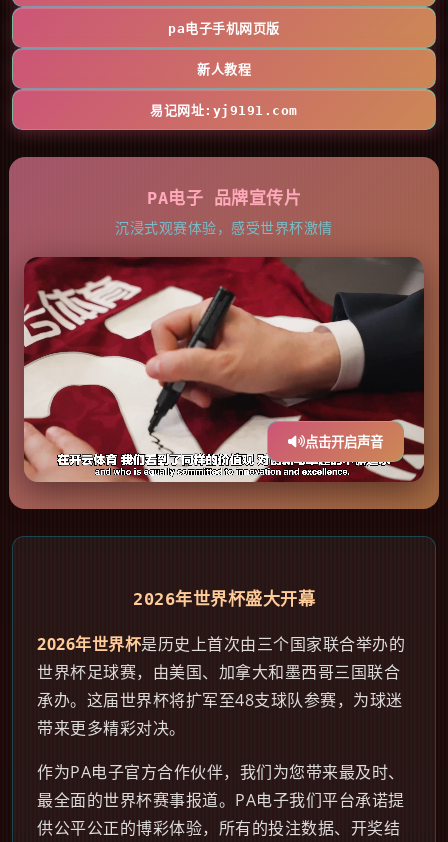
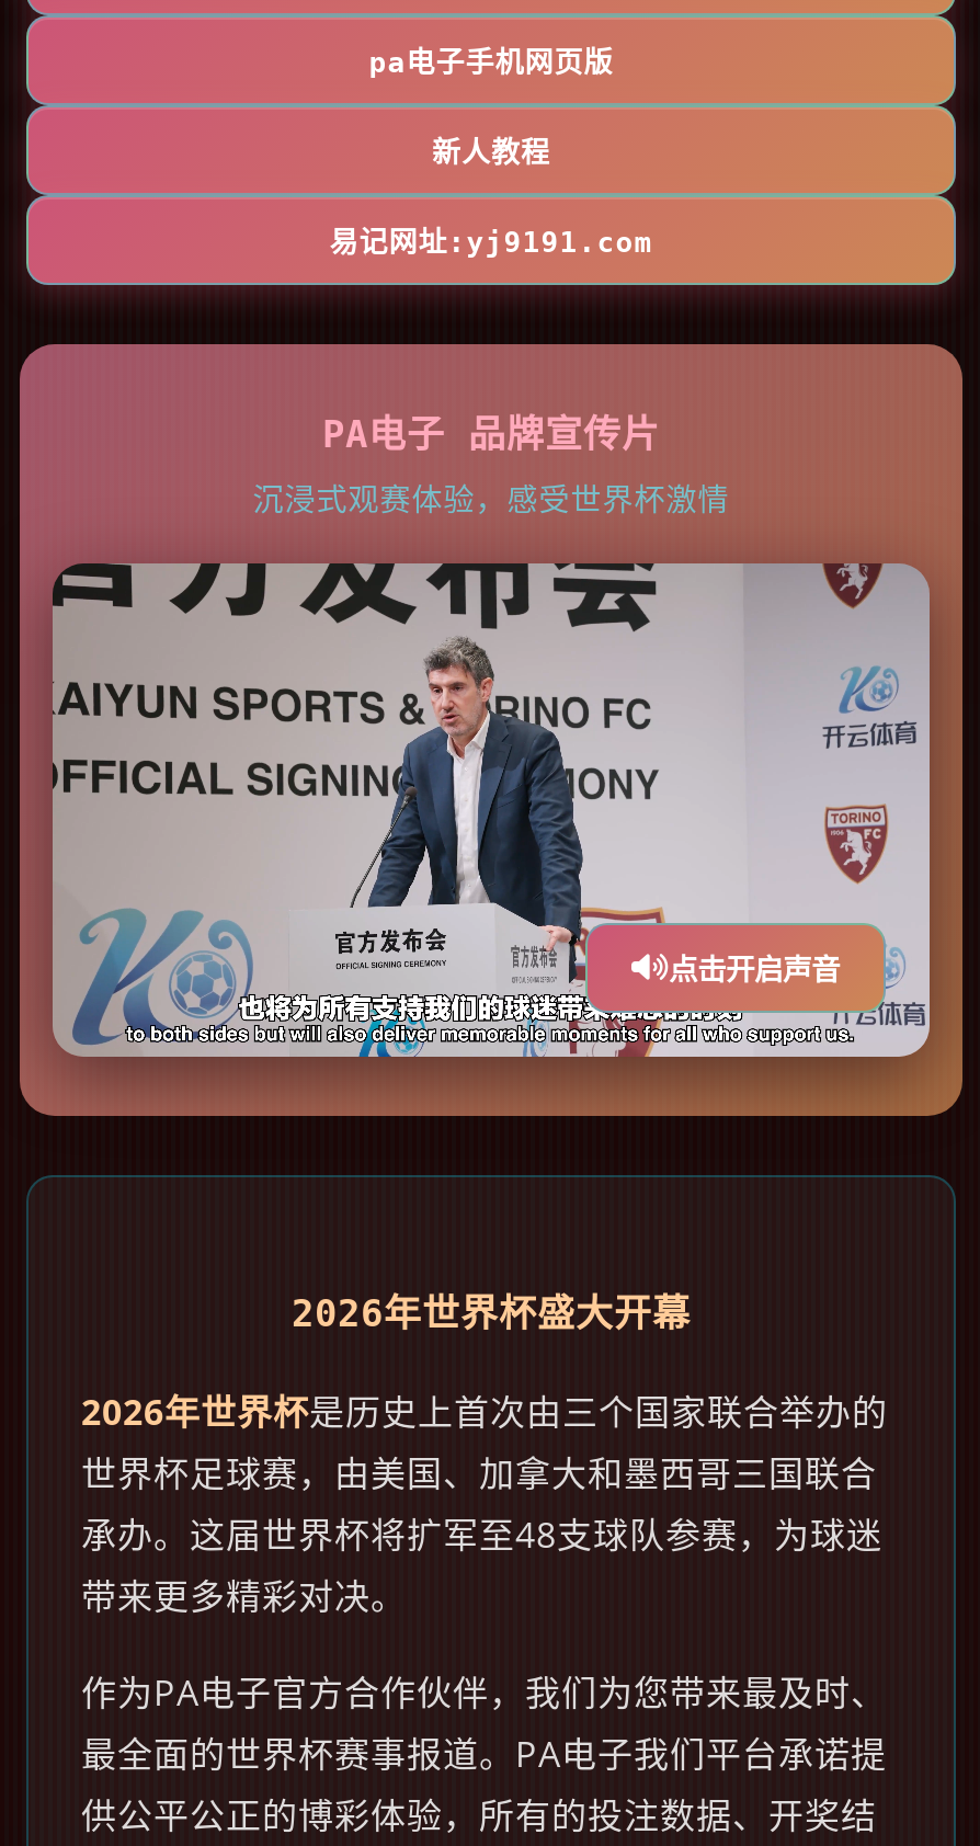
- [image]
+ [image]
